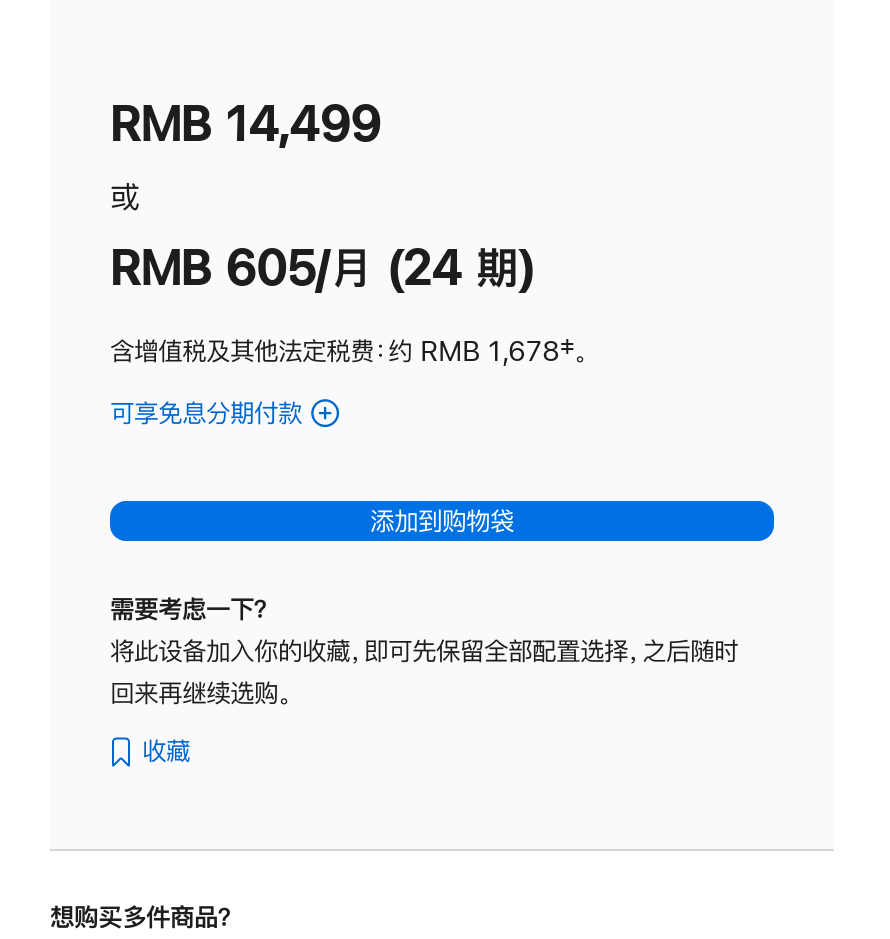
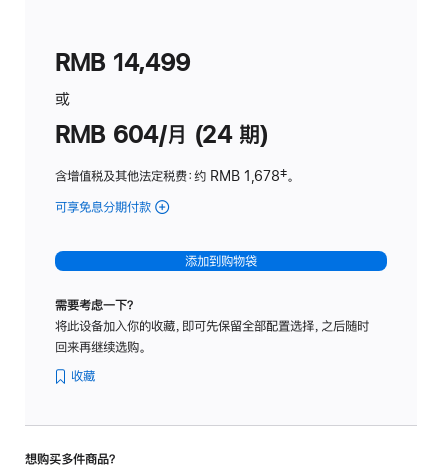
- RMB 605/月 (24 期)
+ RMB 604/月 (24 期)
